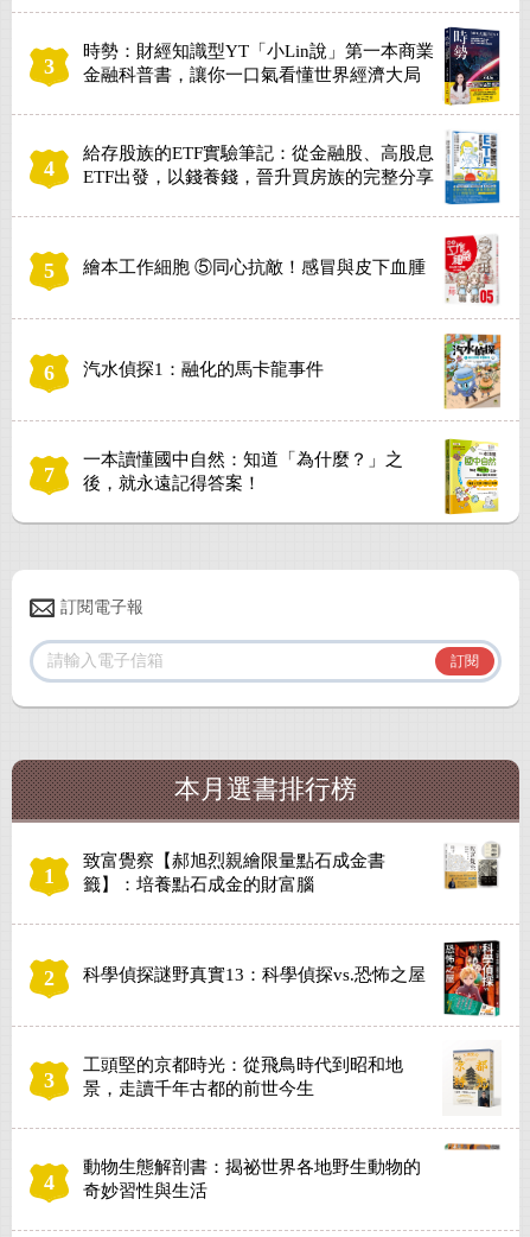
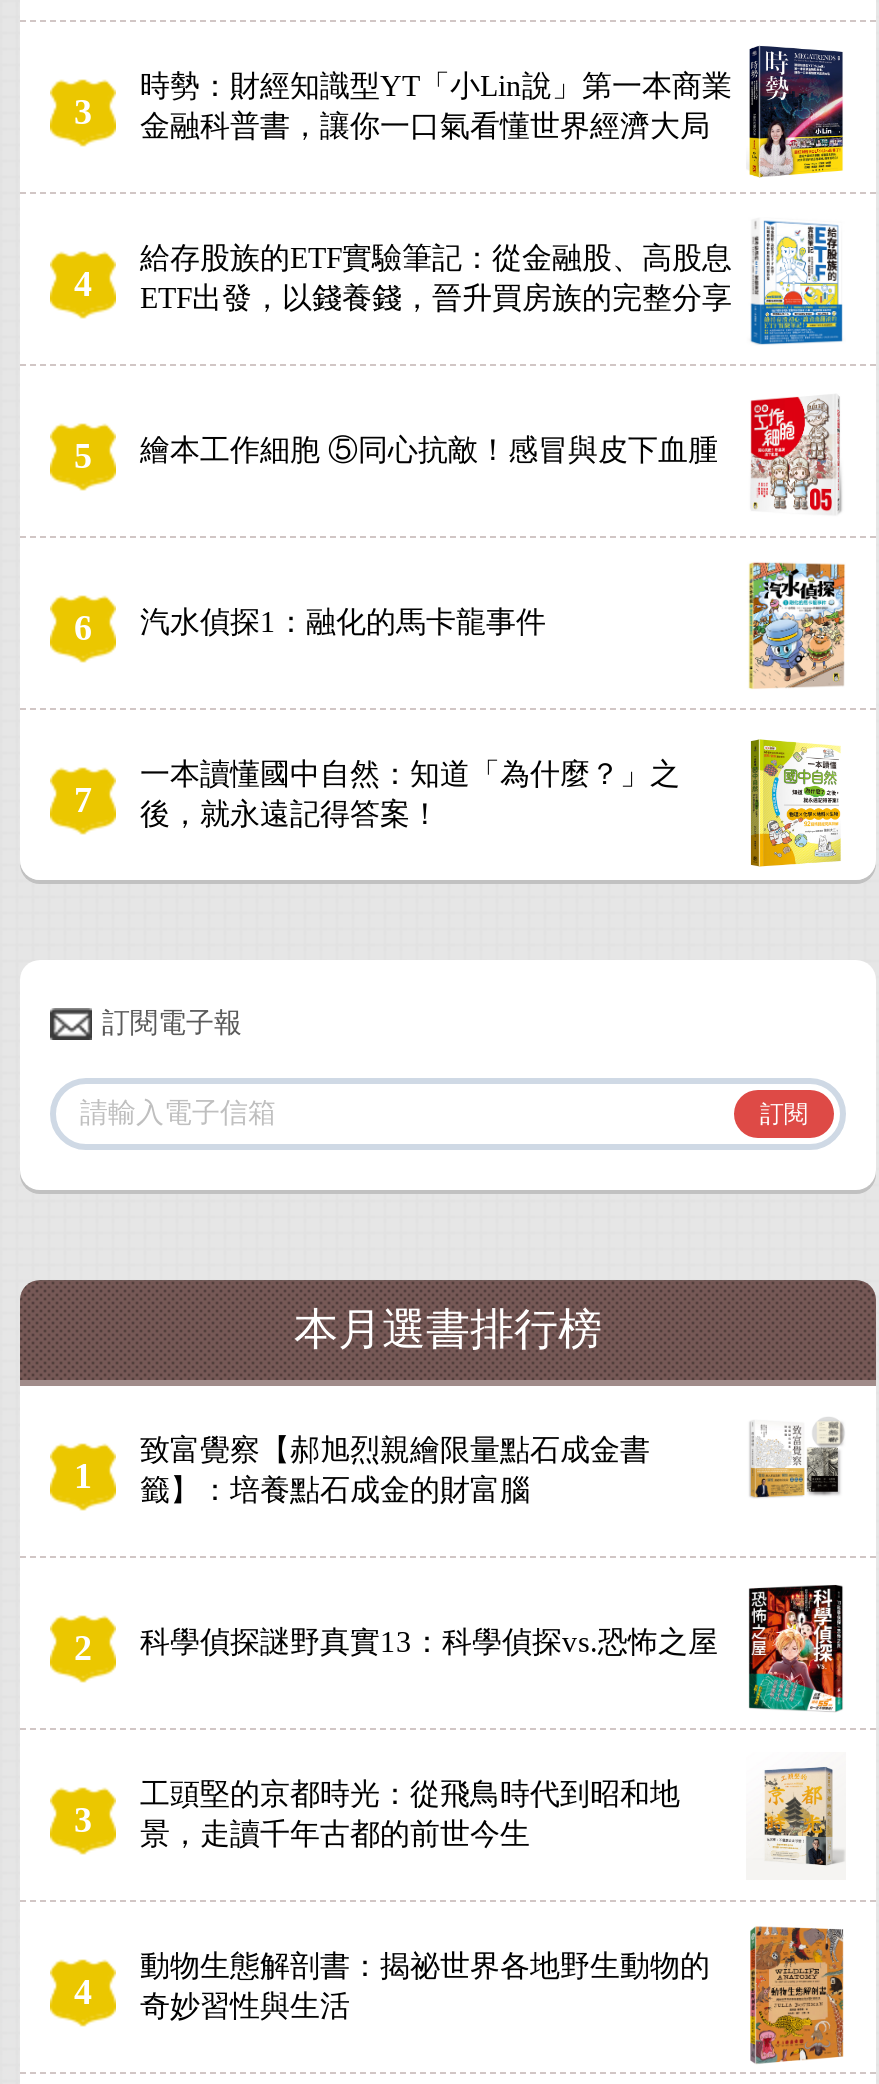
+ [image]
